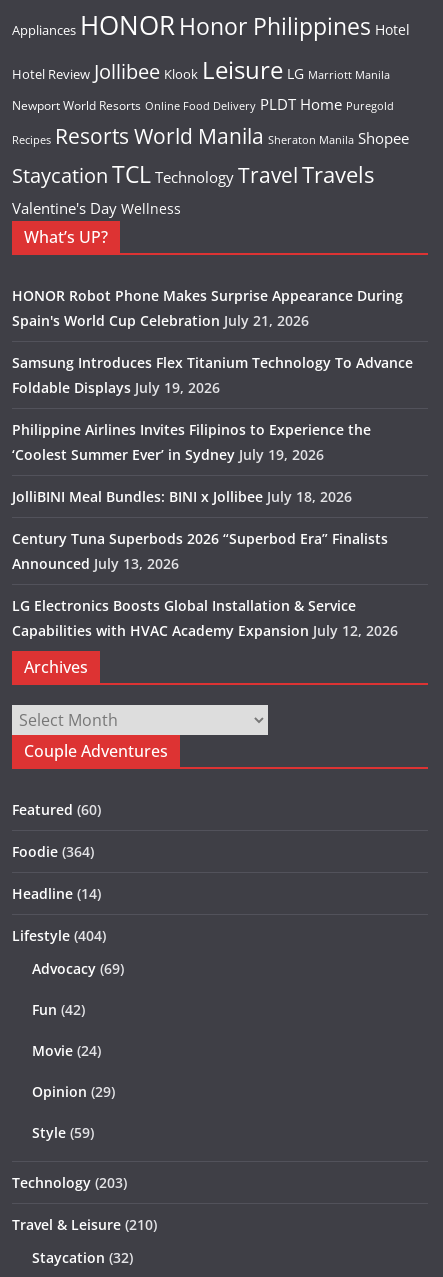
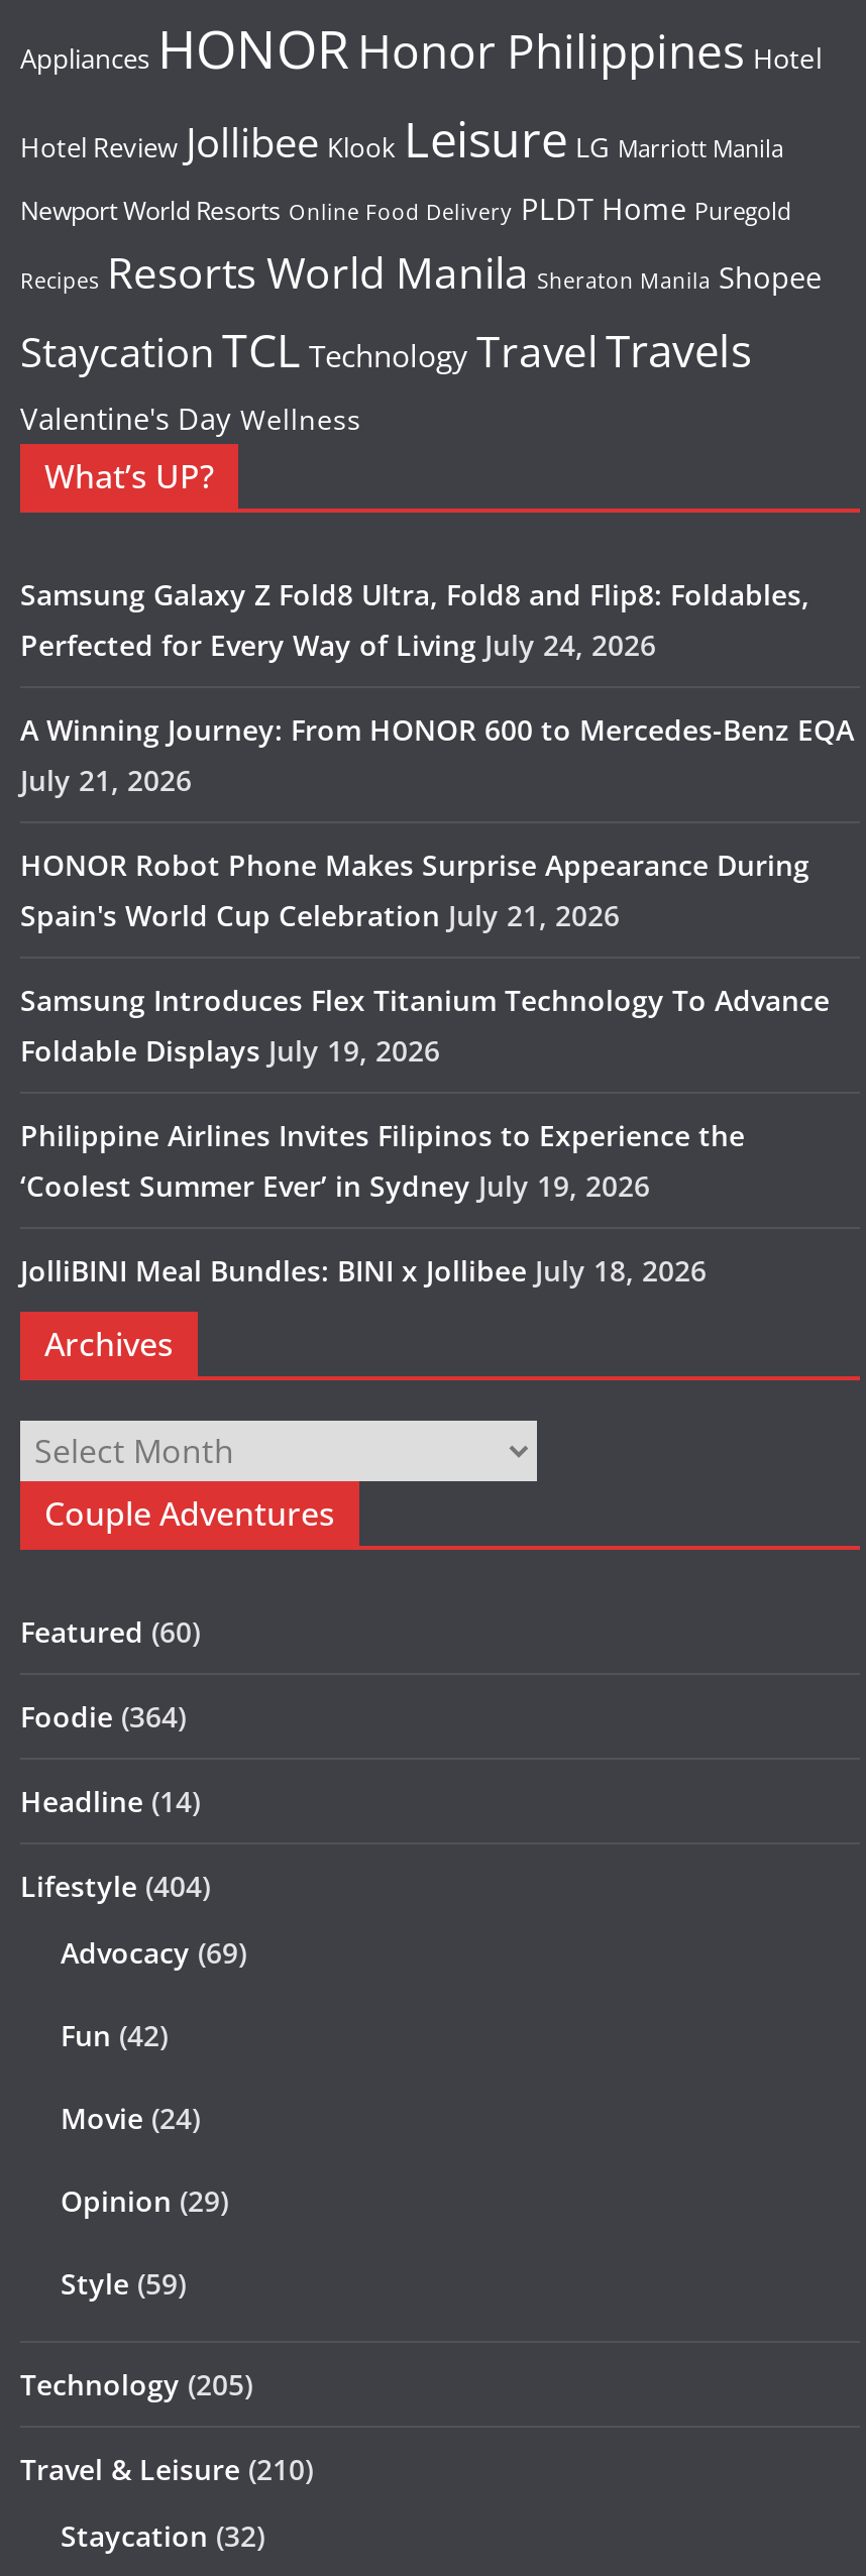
+ Samsung Galaxy Z Fold8 Ultra, Fold8 and Flip8: Foldables,
+ Perfected for Every Way of Living July 24, 2026
+ A Winning Journey: From HONOR 600 to Mercedes-Benz EQA
+ July 21, 2026

moved down: HONOR Robot Phone Makes Surprise Appearance During | Spain's World Cup Celebration July 21, 2026 | Samsung Introduces Flex Titanium Technology To Advance | Foldable Displays July 19, 2026 | Philippine Airlines Invites Filipinos to Experience the | ‘Coolest Summer Ever’ in Sydney July 19, 2026 | JolliBINI Meal Bundles: BINI x Jollibee July 18, 2026

- Century Tuna Superbods 2026 “Superbod Era” Finalists
- Announced July 13, 2026
- LG Electronics Boosts Global Installation & Service
- Capabilities with HVAC Academy Expansion July 12, 2026

- Technology (203)
+ Technology (205)
